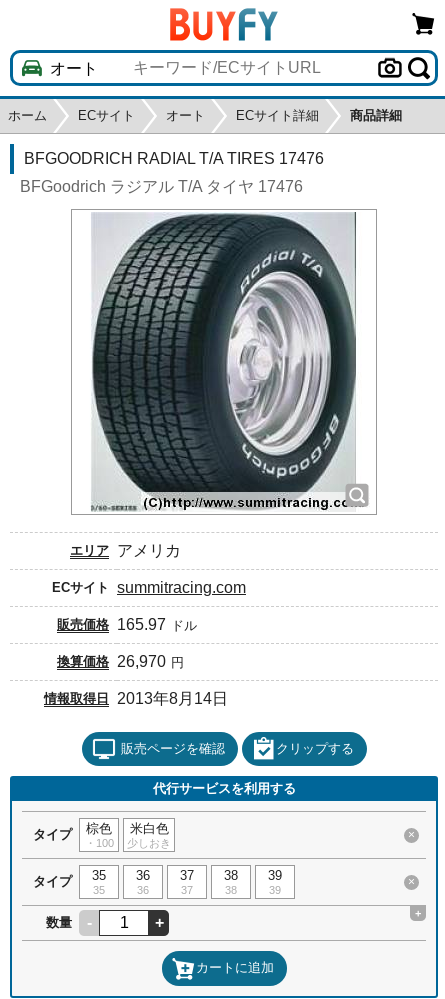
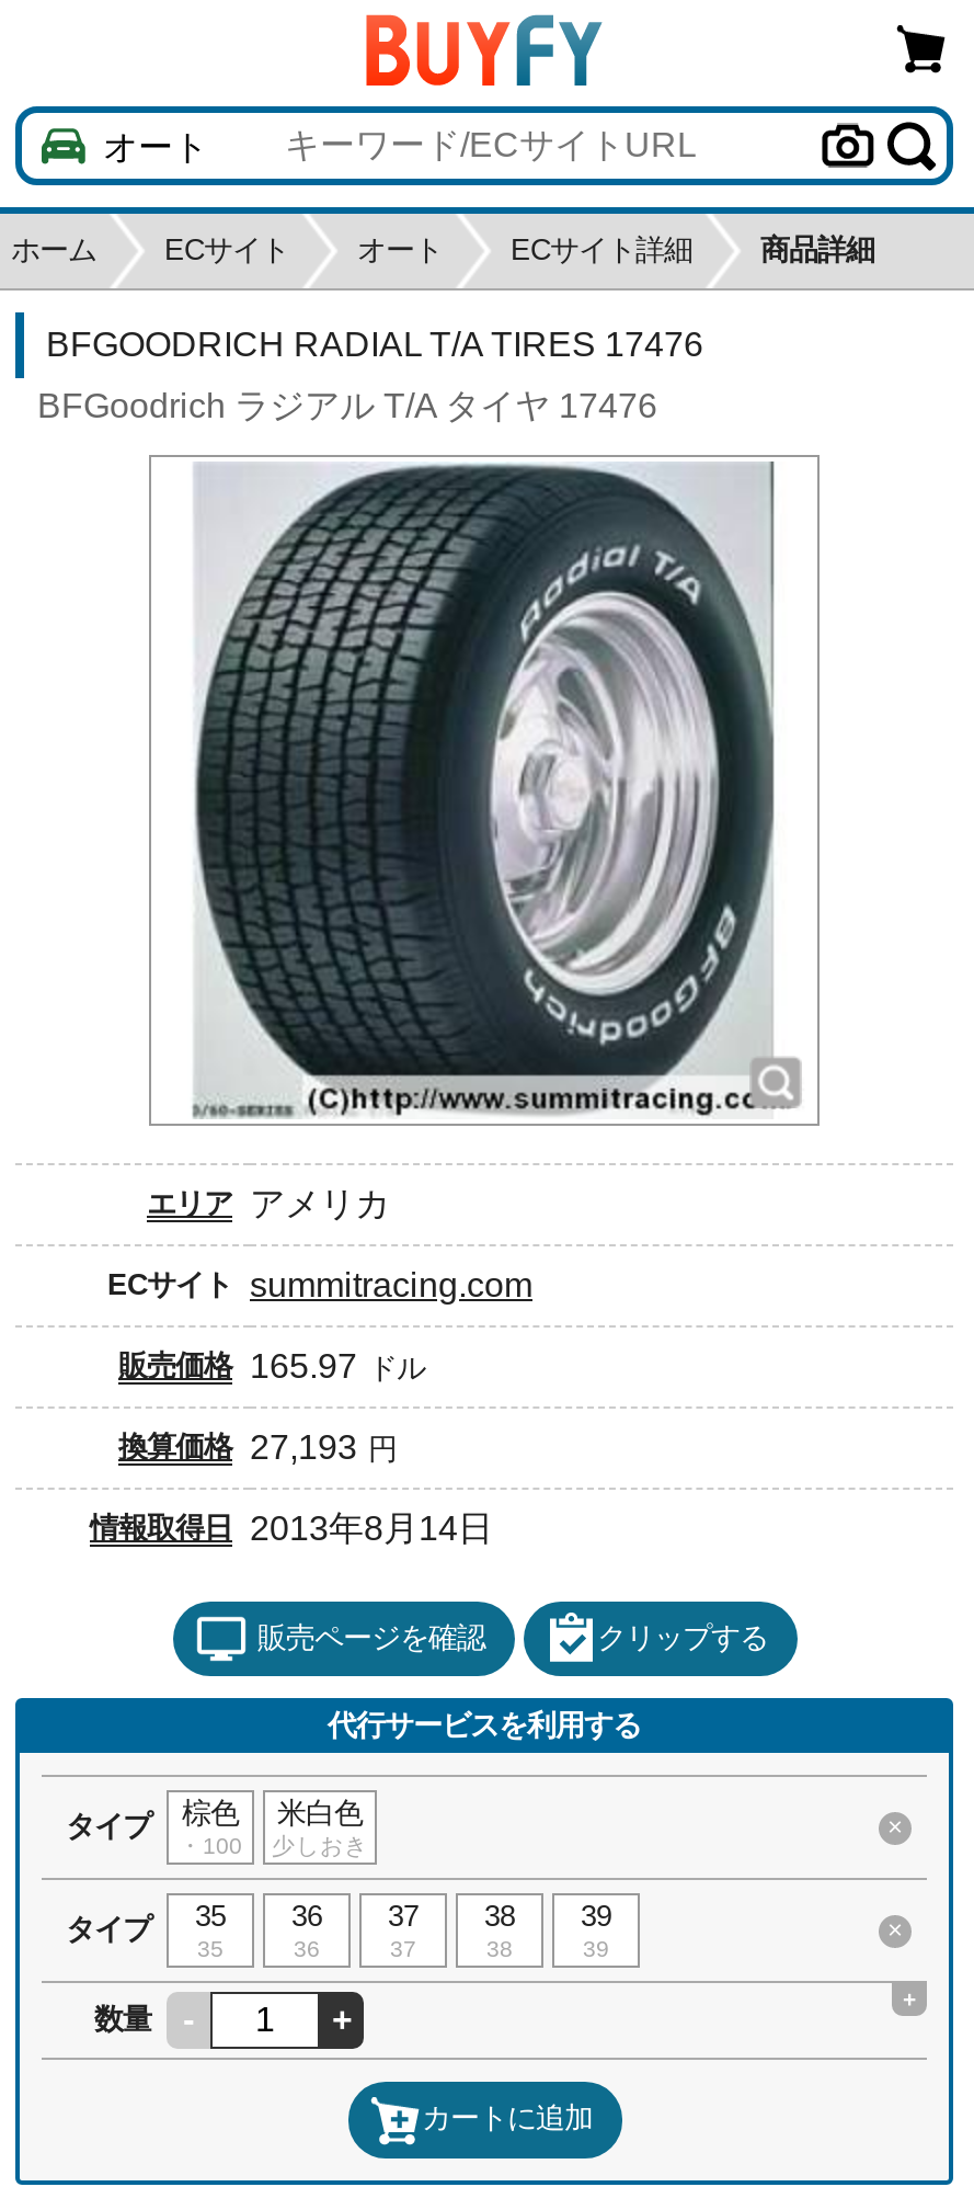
- 換算価格 26,970 円
+ 換算価格 27,193 円
